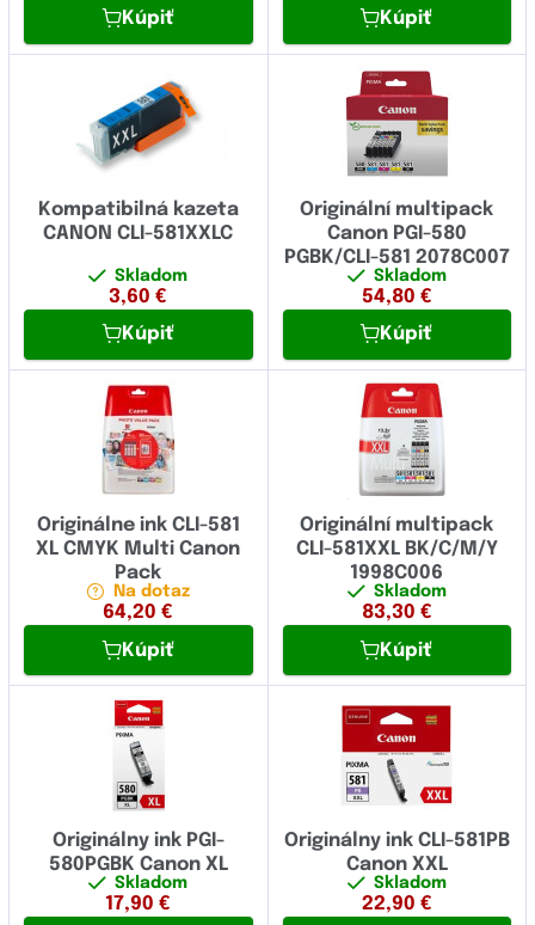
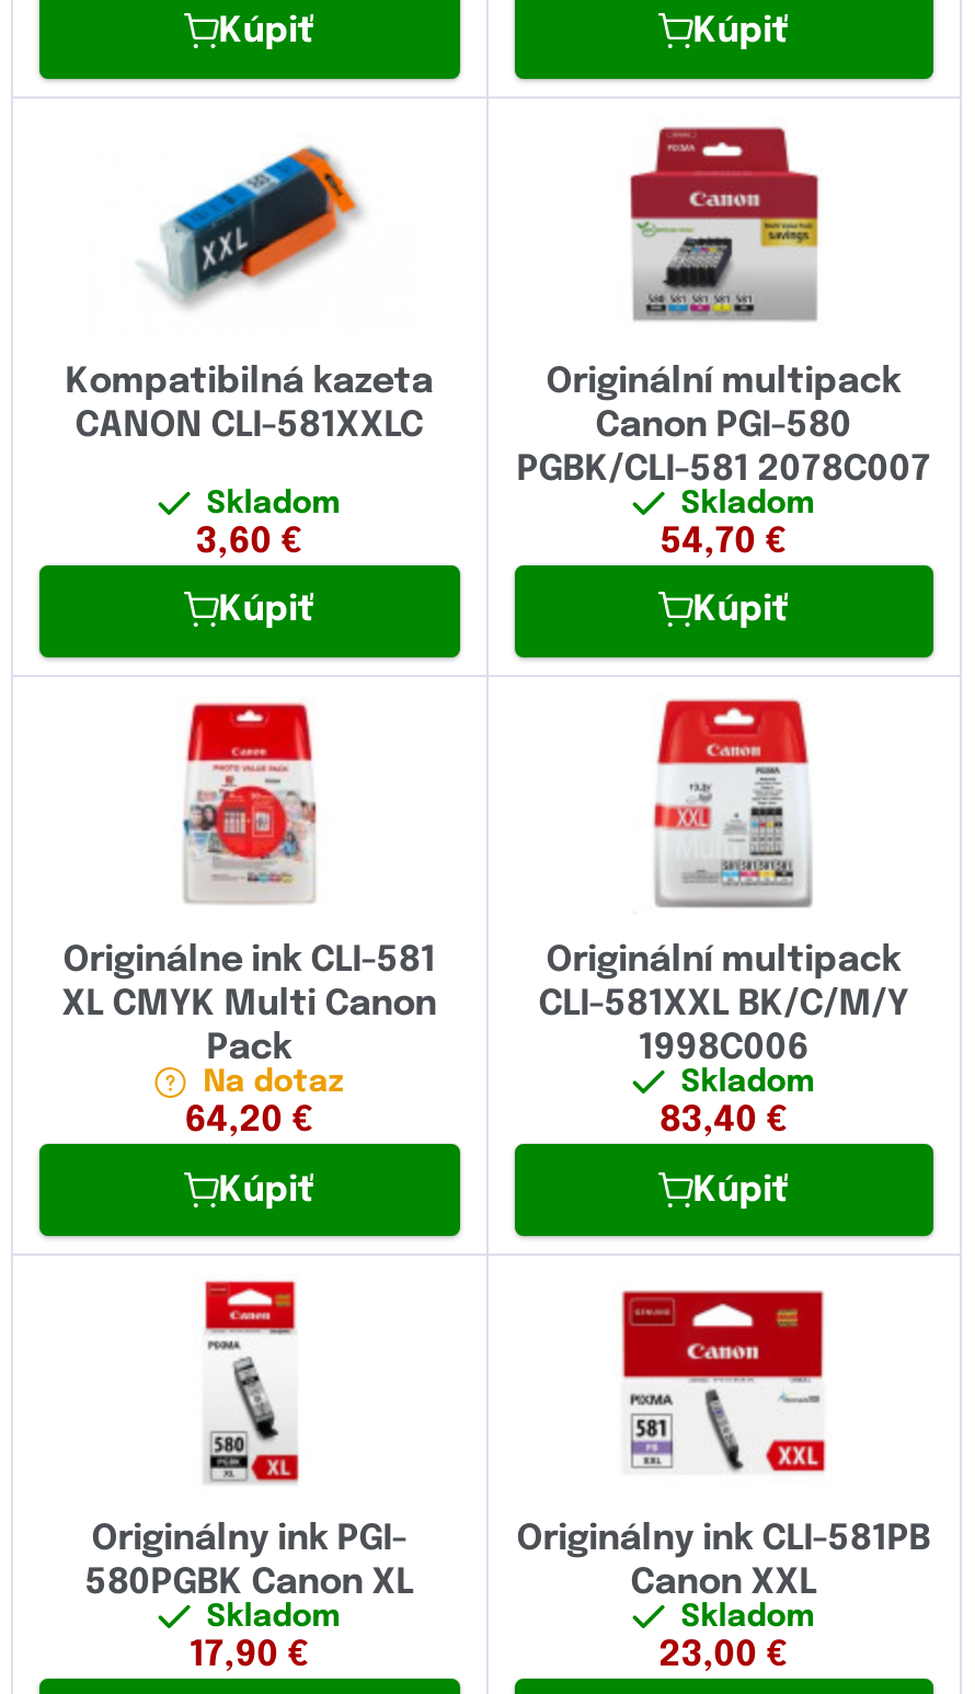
- 54,80 €
+ 54,70 €

- 83,30 €
+ 83,40 €

- 22,90 €
+ 23,00 €
